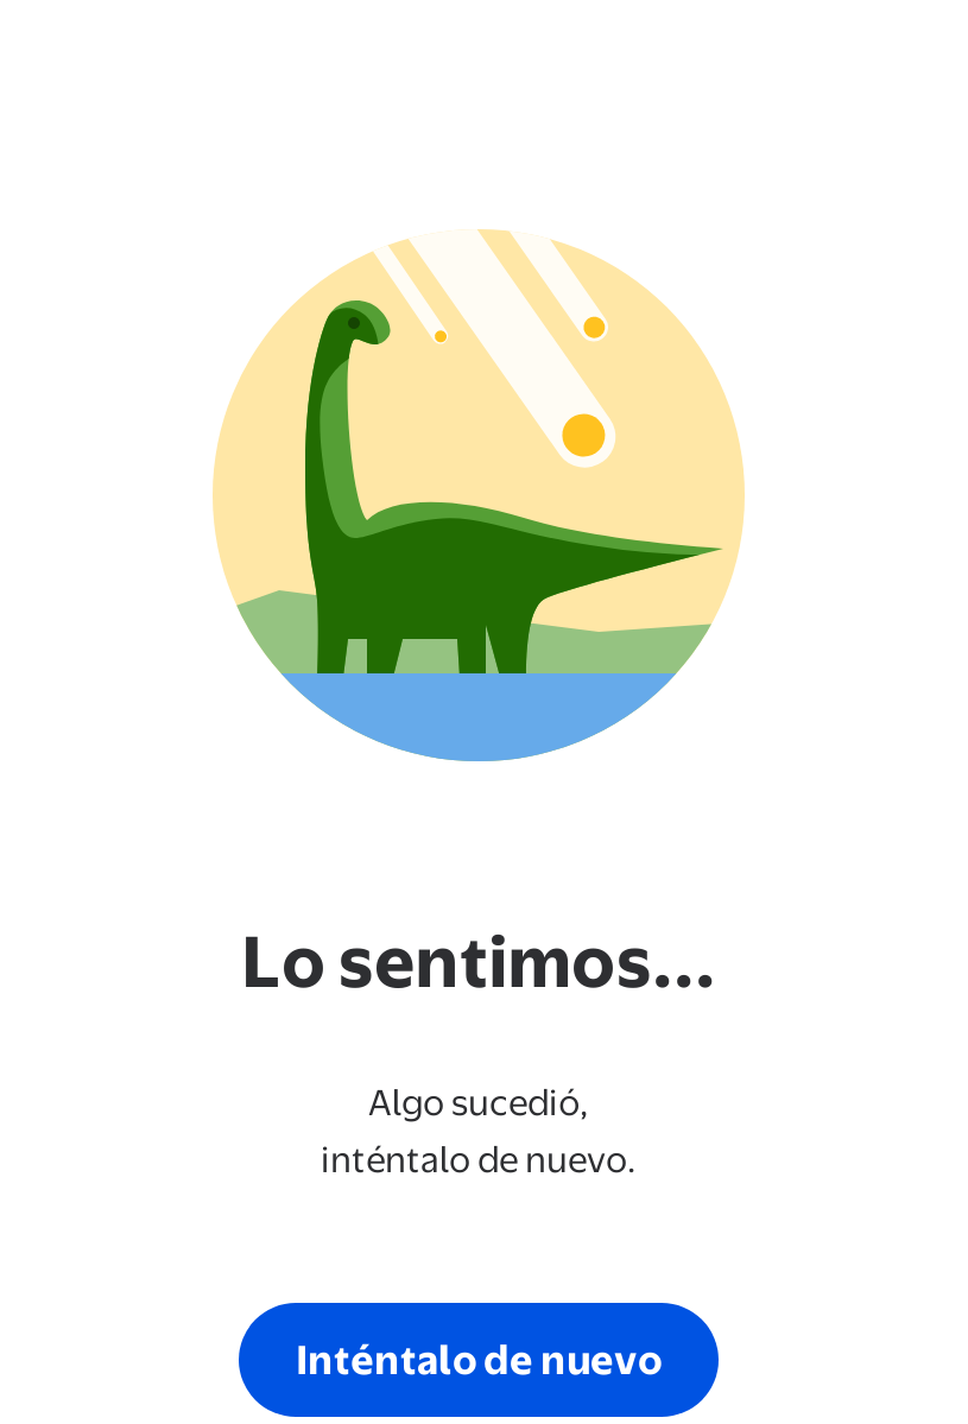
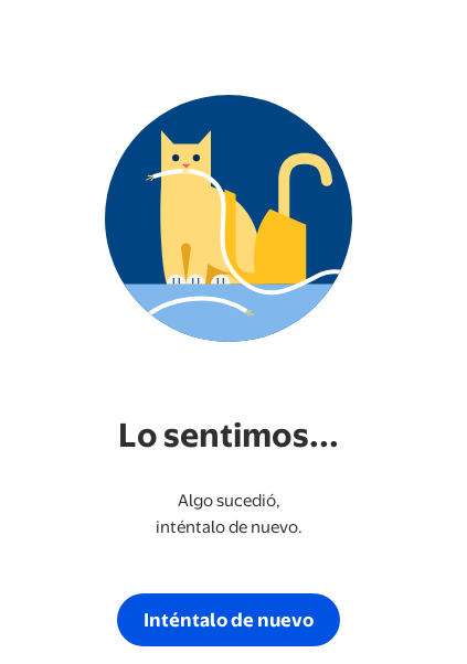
- [image]
+ [image]
